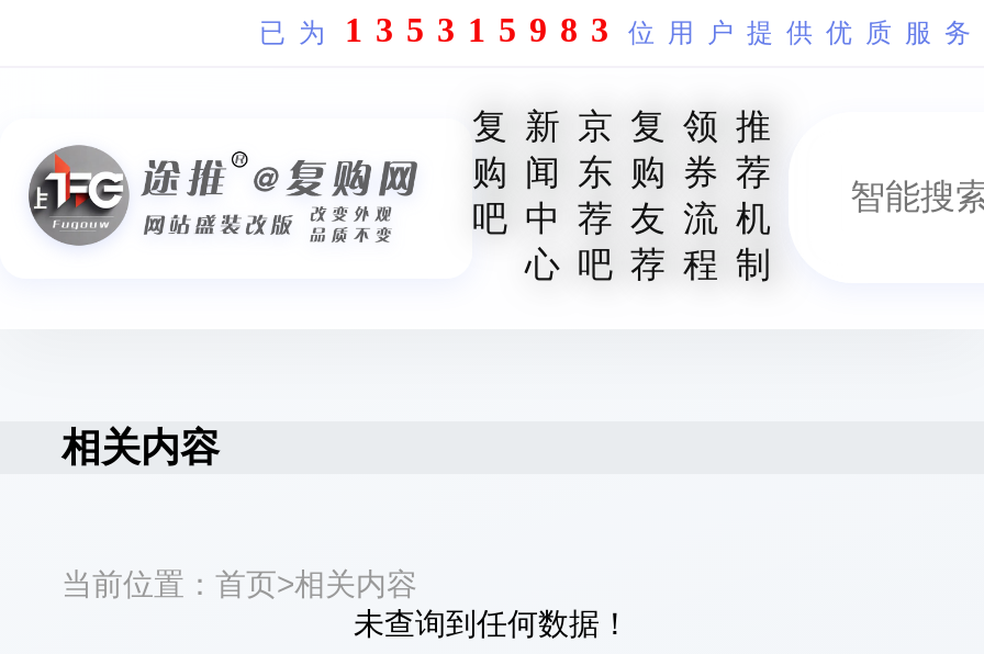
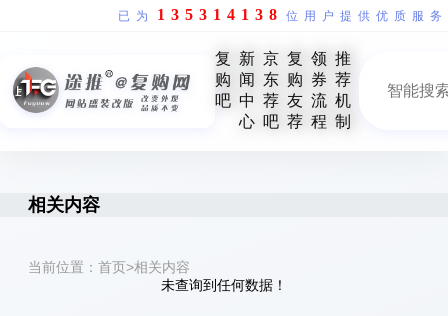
- 已为 135315983 位用户提供优质服务
+ 已为 135314138 位用户提供优质服务
